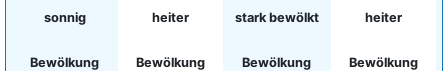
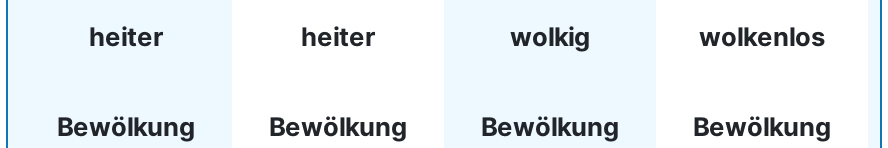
- sonnig
+ heiter

- stark bewölkt
+ wolkig

- heiter
+ wolkenlos
